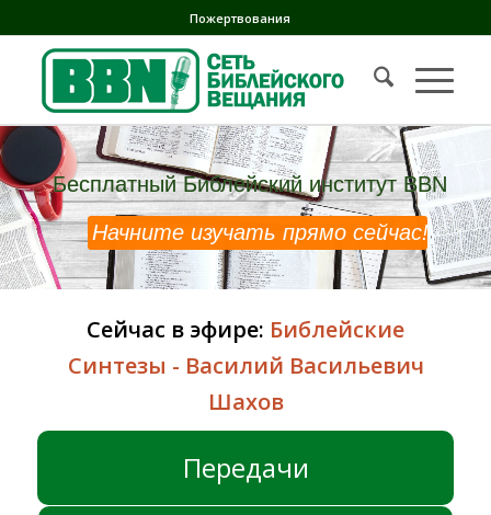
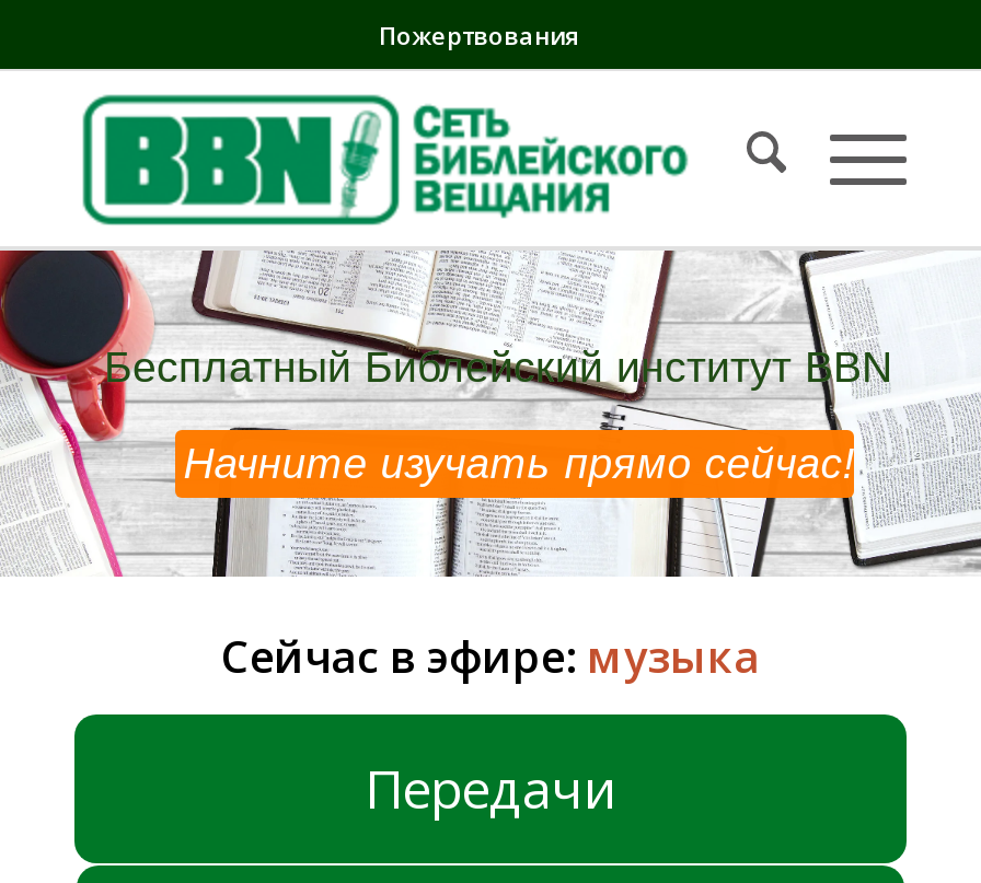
- Сейчас в эфире: Библейские
- Синтезы - Василий Васильевич
- Шахов
+ Сейчас в эфире: музыка
